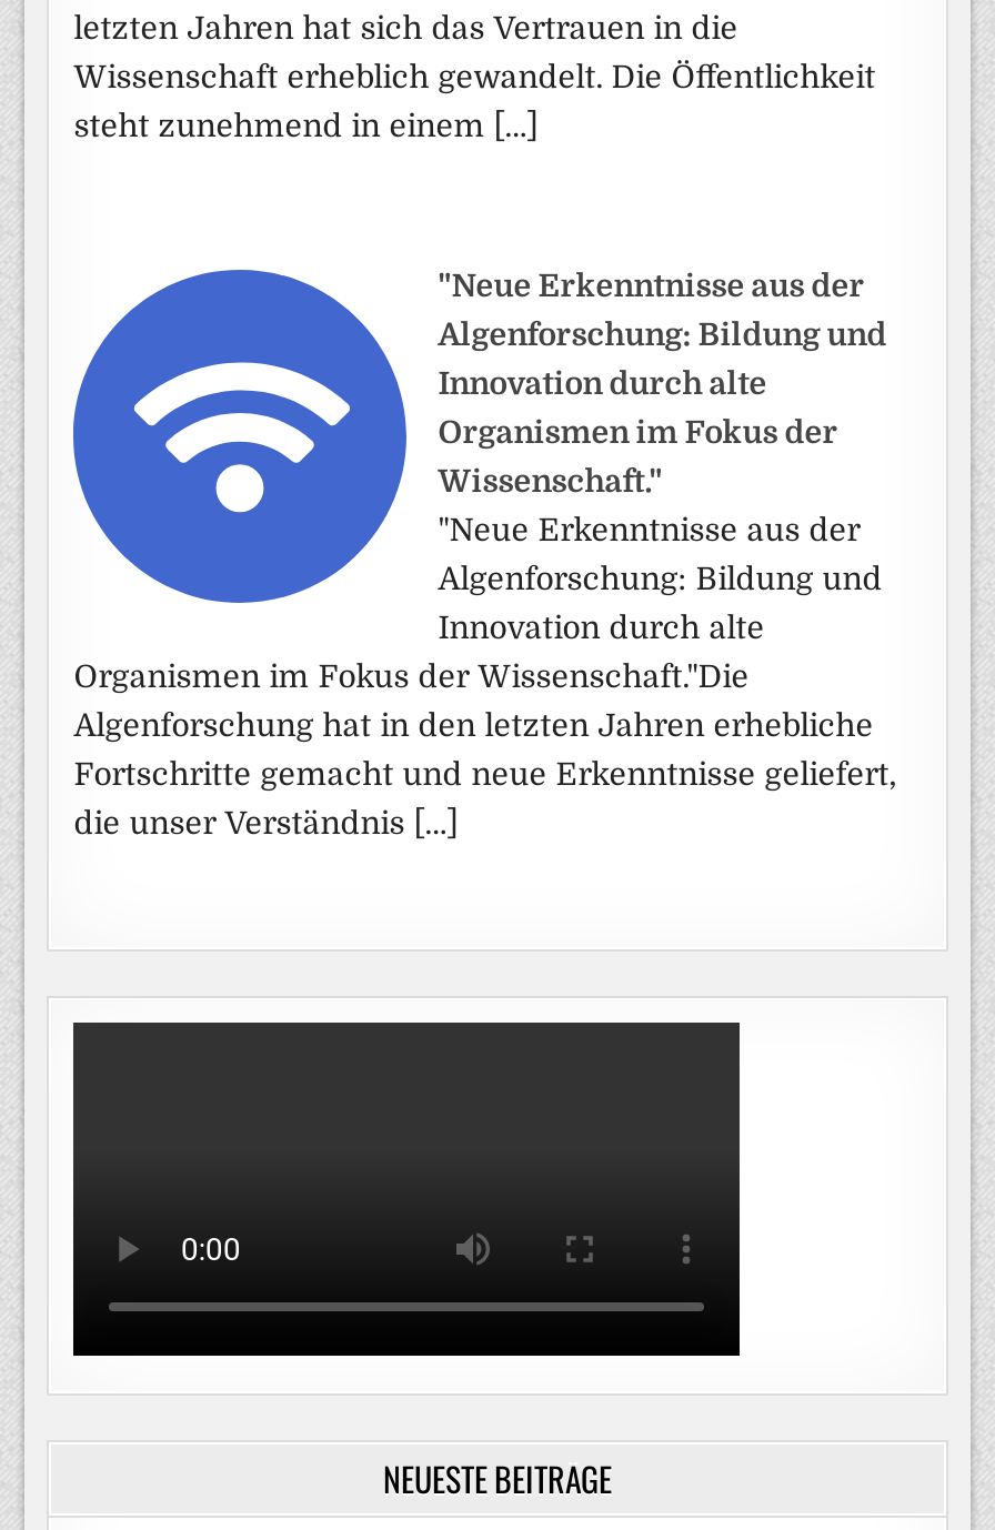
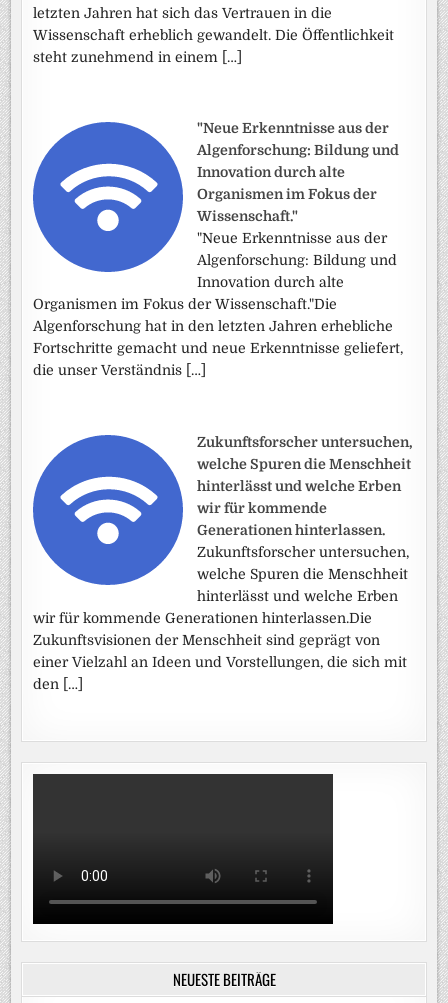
+ Zukunftsforscher untersuchen,
+ welche Spuren die Menschheit
+ hinterlässt und welche Erben
+ wir für kommende
+ Generationen hinterlassen.
+ Zukunftsforscher untersuchen,
+ welche Spuren die Menschheit
+ hinterlässt und welche Erben
+ wir für kommende Generationen hinterlassen.Die
+ Zukunftsvisionen der Menschheit sind geprägt von
+ einer Vielzahl an Ideen und Vorstellungen, die sich mit
+ den […]
